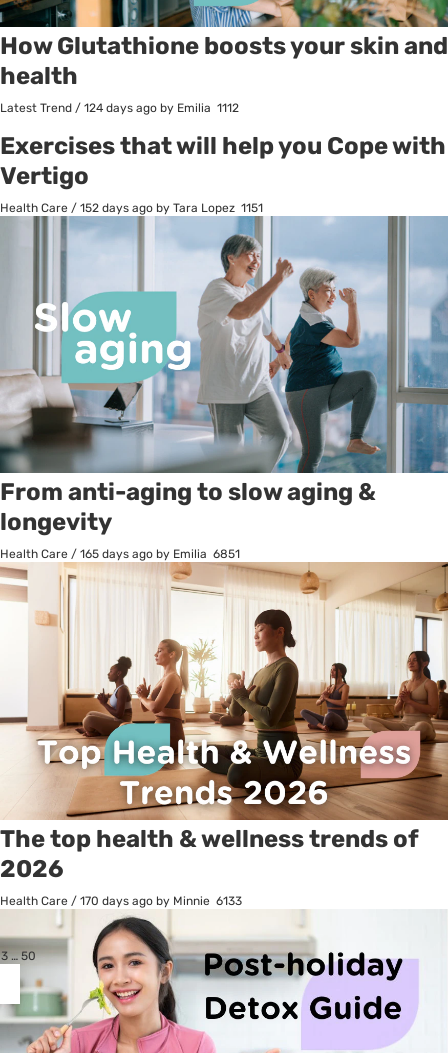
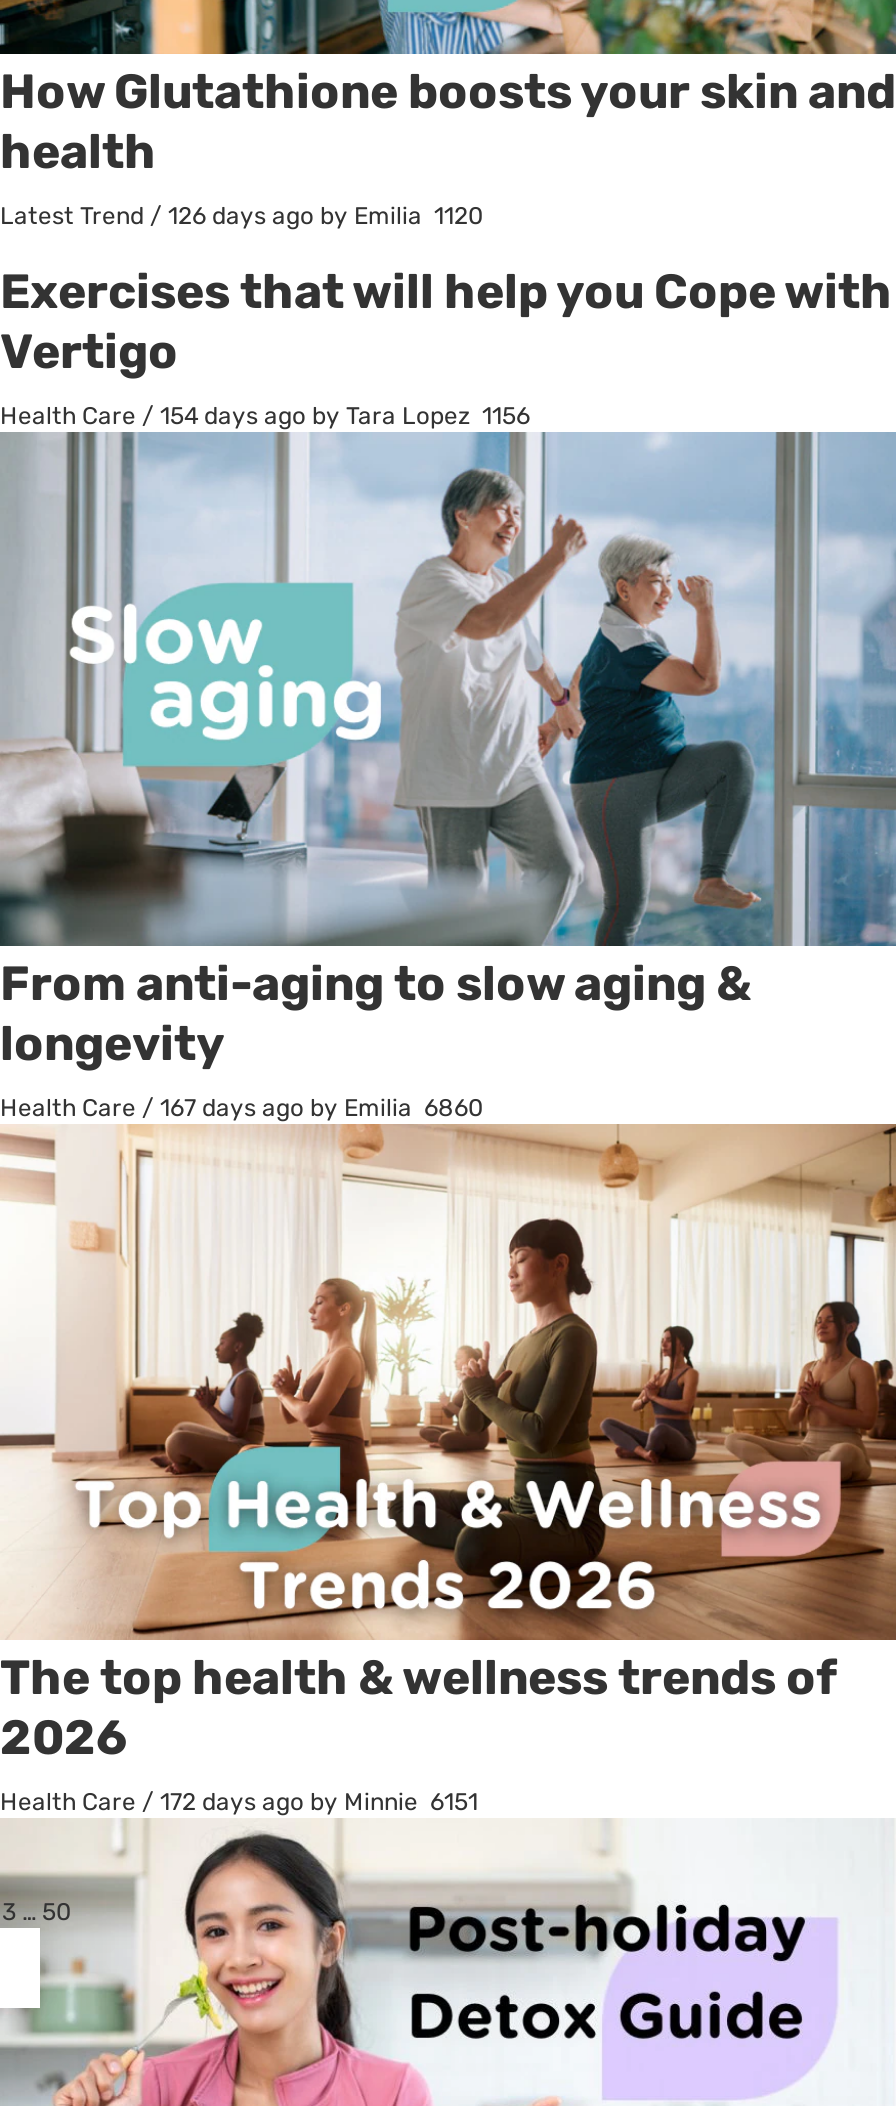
- Latest Trend / 124 days ago by Emilia 1112
+ Latest Trend / 126 days ago by Emilia 1120

- Health Care / 152 days ago by Tara Lopez 1151
+ Health Care / 154 days ago by Tara Lopez 1156

- Health Care / 165 days ago by Emilia 6851
+ Health Care / 167 days ago by Emilia 6860

- Health Care / 170 days ago by Minnie 6133
+ Health Care / 172 days ago by Minnie 6151
